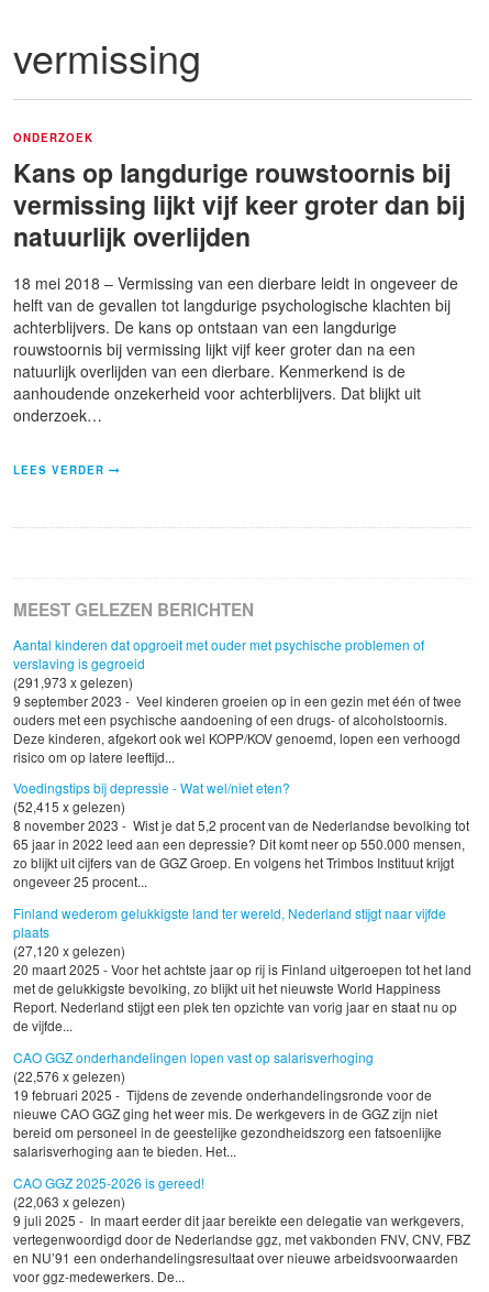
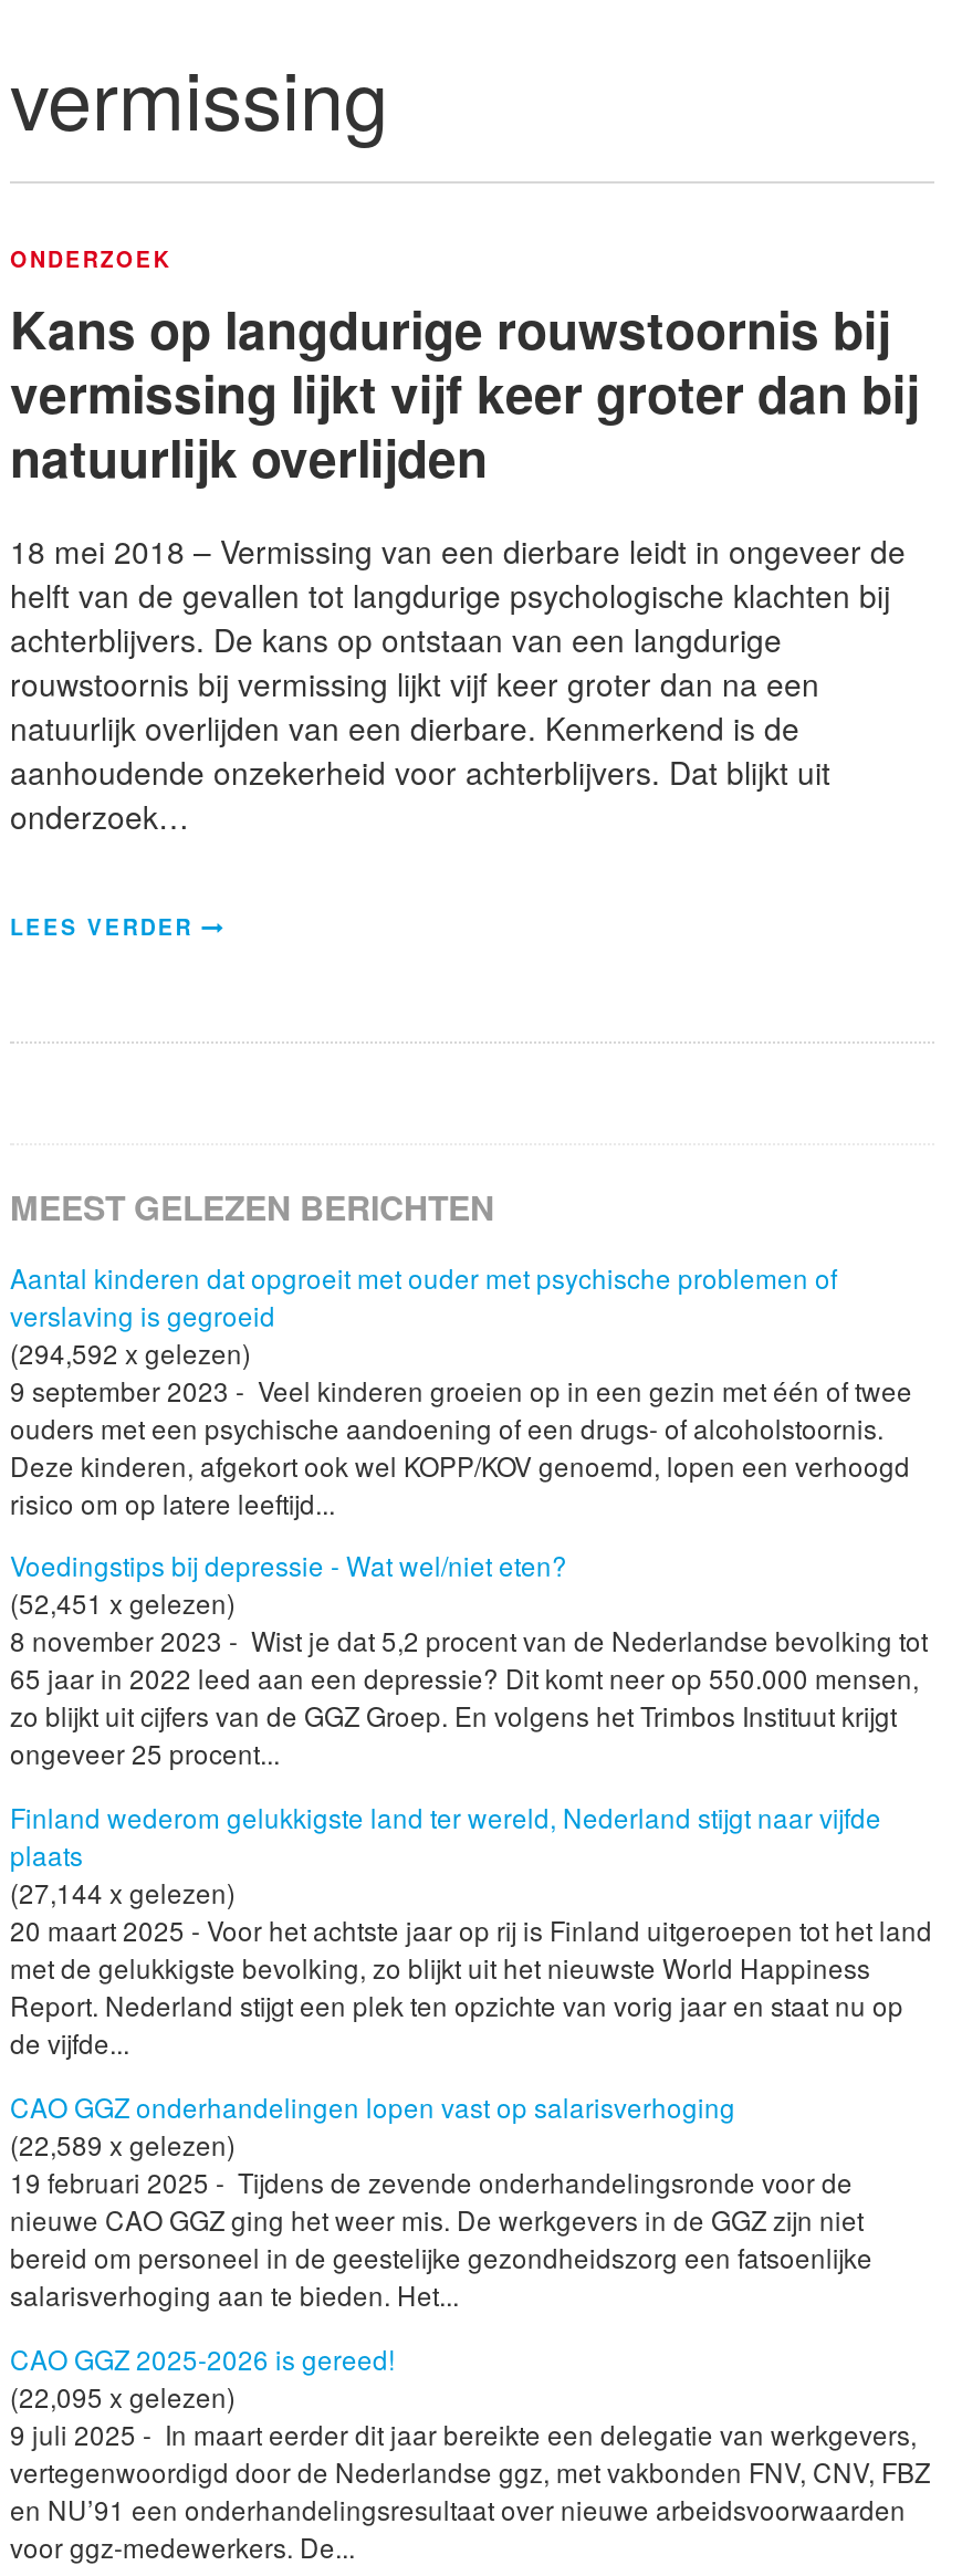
- (291,973 x gelezen)
+ (294,592 x gelezen)

- (52,415 x gelezen)
+ (52,451 x gelezen)

- (27,120 x gelezen)
+ (27,144 x gelezen)

- (22,576 x gelezen)
+ (22,589 x gelezen)

- (22,063 x gelezen)
+ (22,095 x gelezen)
